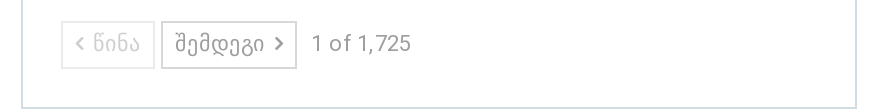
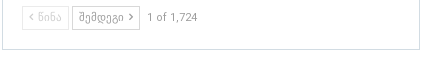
- ᲬᲘᲜᲐ ᲨᲔᲛᲓᲔᲒᲘ 1 of 1,725
+ ᲬᲘᲜᲐ ᲨᲔᲛᲓᲔᲒᲘ 1 of 1,724
